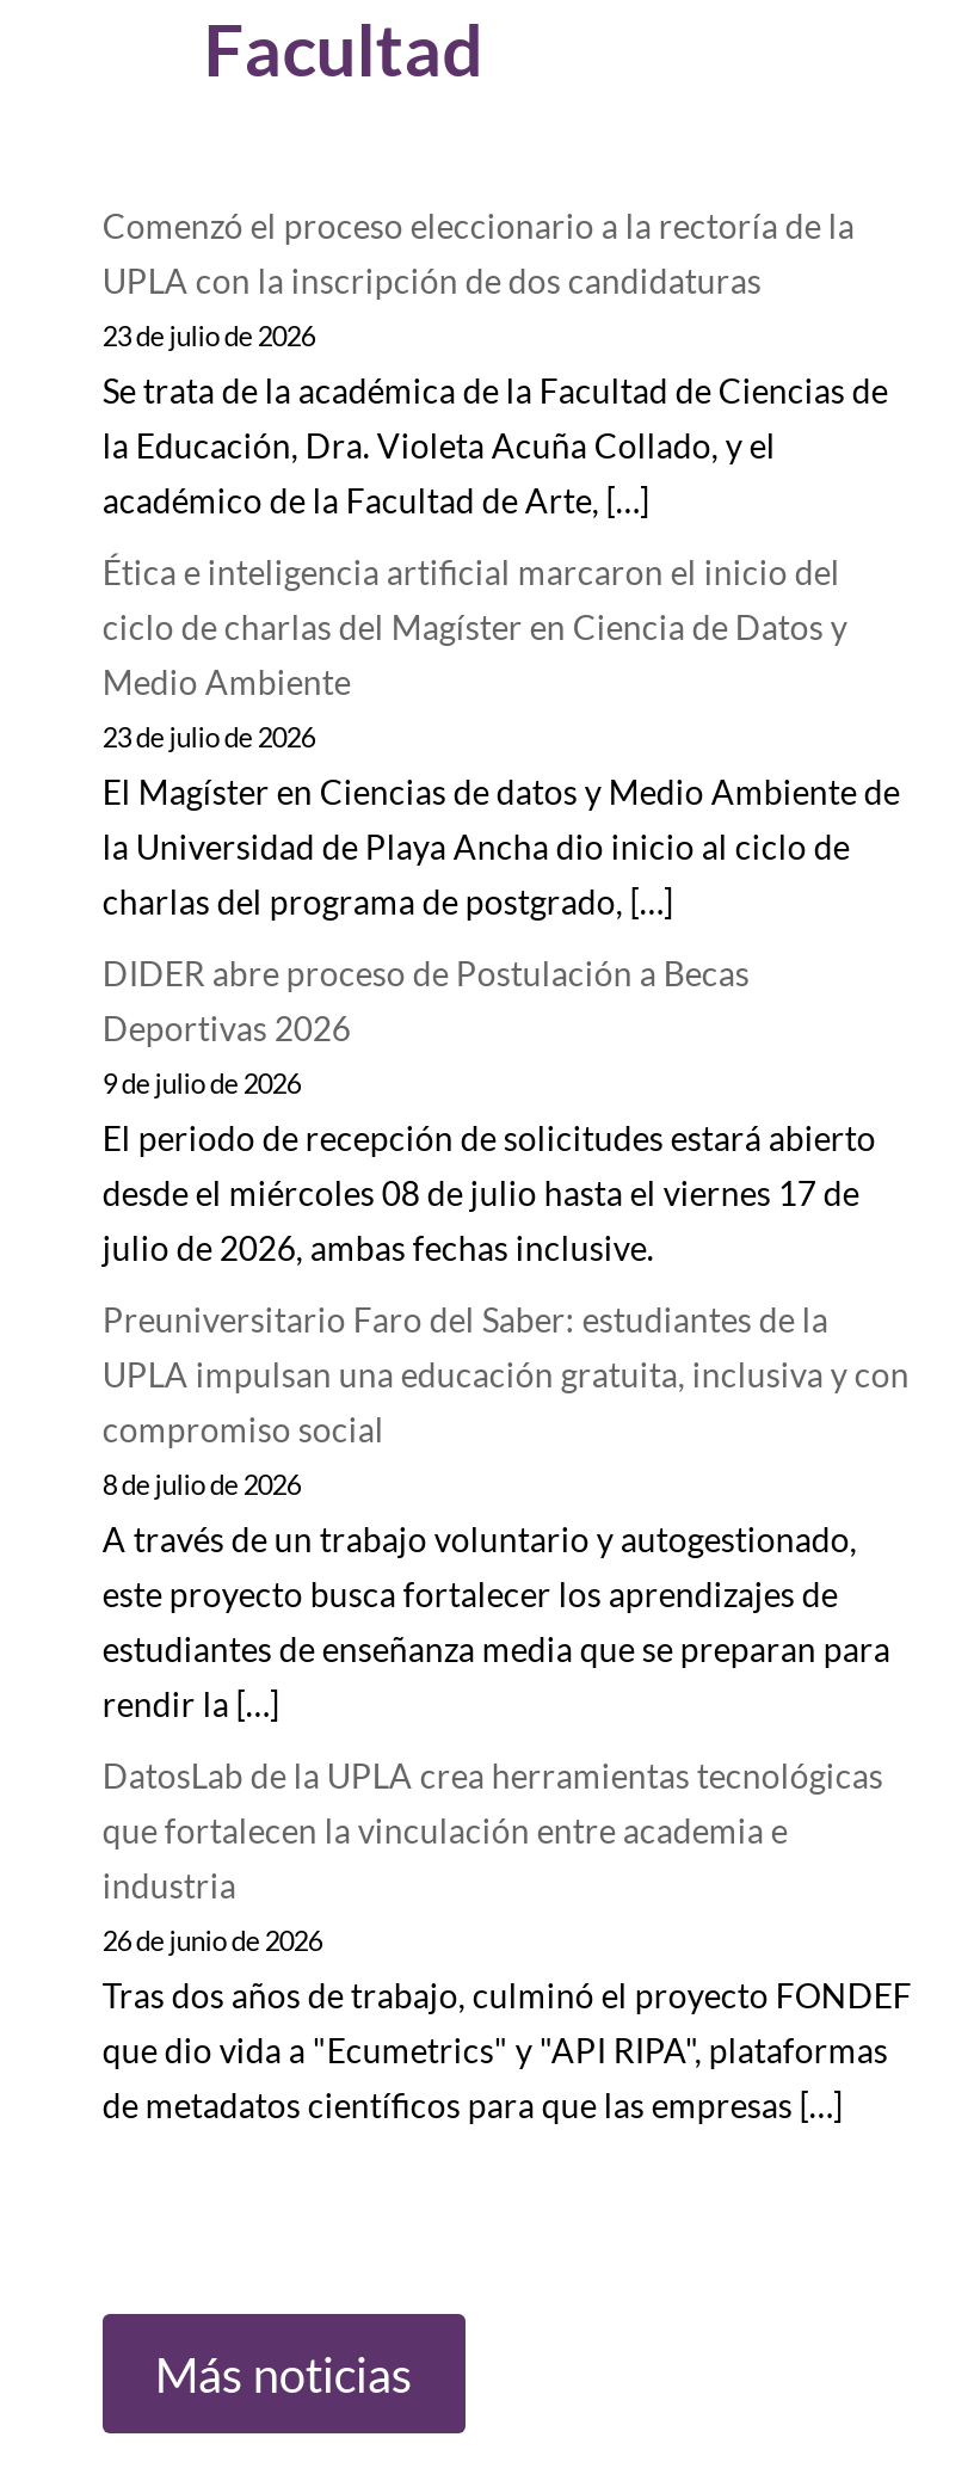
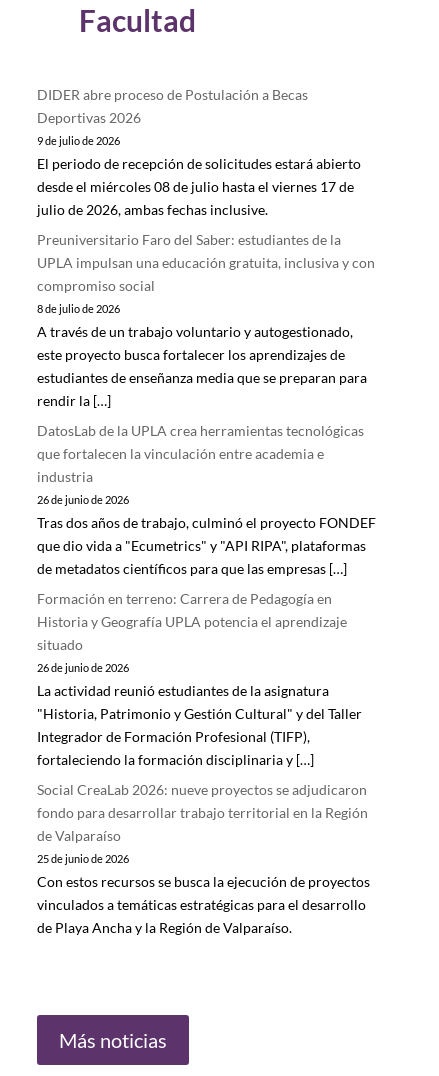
- Comenzó el proceso eleccionario a la rectoría de la
- UPLA con la inscripción de dos candidaturas
- 23 de julio de 2026
- Se trata de la académica de la Facultad de Ciencias de
- la Educación, Dra. Violeta Acuña Collado, y el
- académico de la Facultad de Arte, […]
- Ética e inteligencia artificial marcaron el inicio del
- ciclo de charlas del Magíster en Ciencia de Datos y
- Medio Ambiente
- 23 de julio de 2026
- El Magíster en Ciencias de datos y Medio Ambiente de
- la Universidad de Playa Ancha dio inicio al ciclo de
- charlas del programa de postgrado, […]

moved up: DIDER abre proceso de Postulación a Becas | Deportivas 2026 | 9 de julio de 2026 | ... | que dio vida a "Ecumetrics" y "API RIPA", plataformas | de metadatos científicos para que las empresas […]

+ Formación en terreno: Carrera de Pedagogía en
+ Historia y Geografía UPLA potencia el aprendizaje
+ situado
+ 26 de junio de 2026
+ La actividad reunió estudiantes de la asignatura
+ "Historia, Patrimonio y Gestión Cultural" y del Taller
+ Integrador de Formación Profesional (TIFP),
+ fortaleciendo la formación disciplinaria y […]
+ Social CreaLab 2026: nueve proyectos se adjudicaron
+ fondo para desarrollar trabajo territorial en la Región
+ de Valparaíso
+ 25 de junio de 2026
+ Con estos recursos se busca la ejecución de proyectos
+ vinculados a temáticas estratégicas para el desarrollo
+ de Playa Ancha y la Región de Valparaíso.
